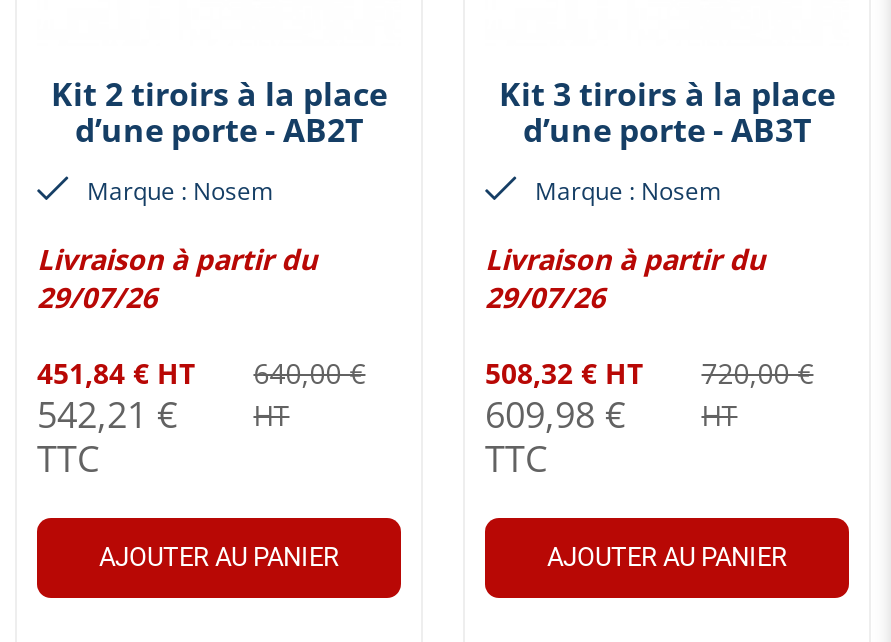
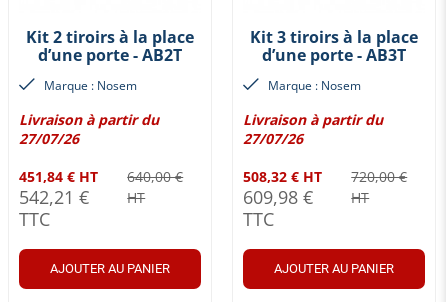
- 29/07/26
+ 27/07/26

- 29/07/26
+ 27/07/26
